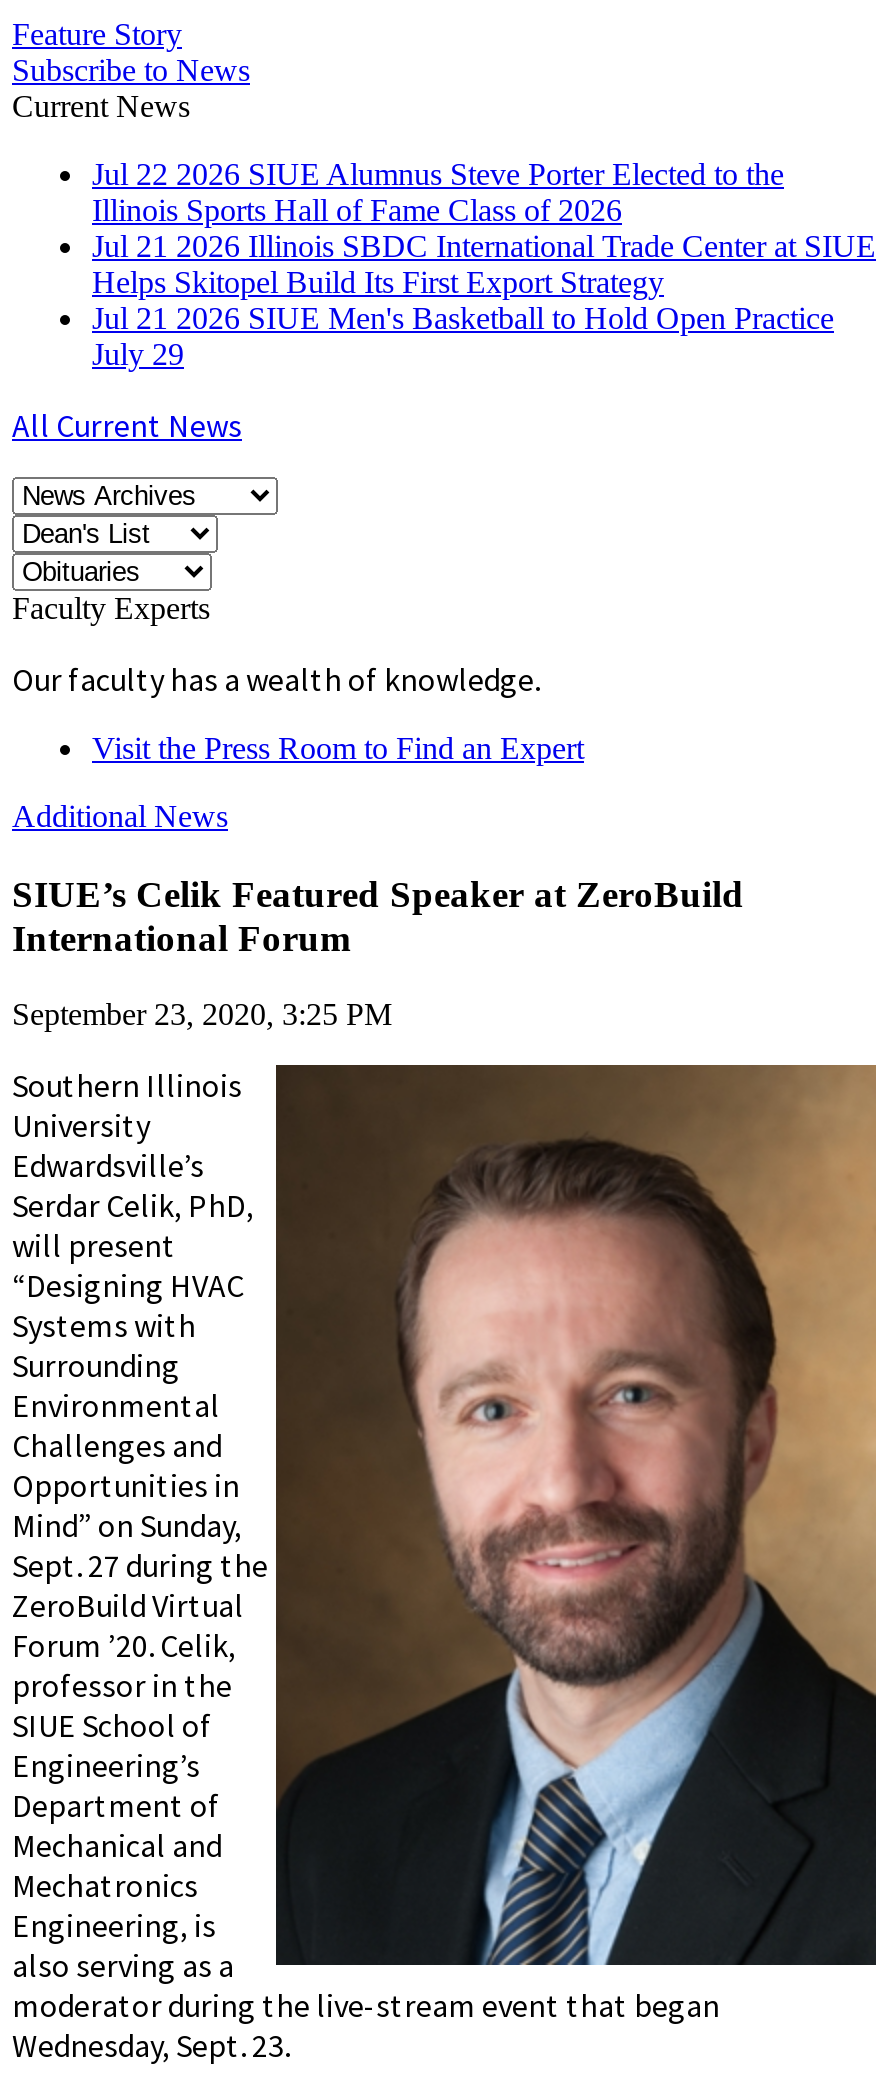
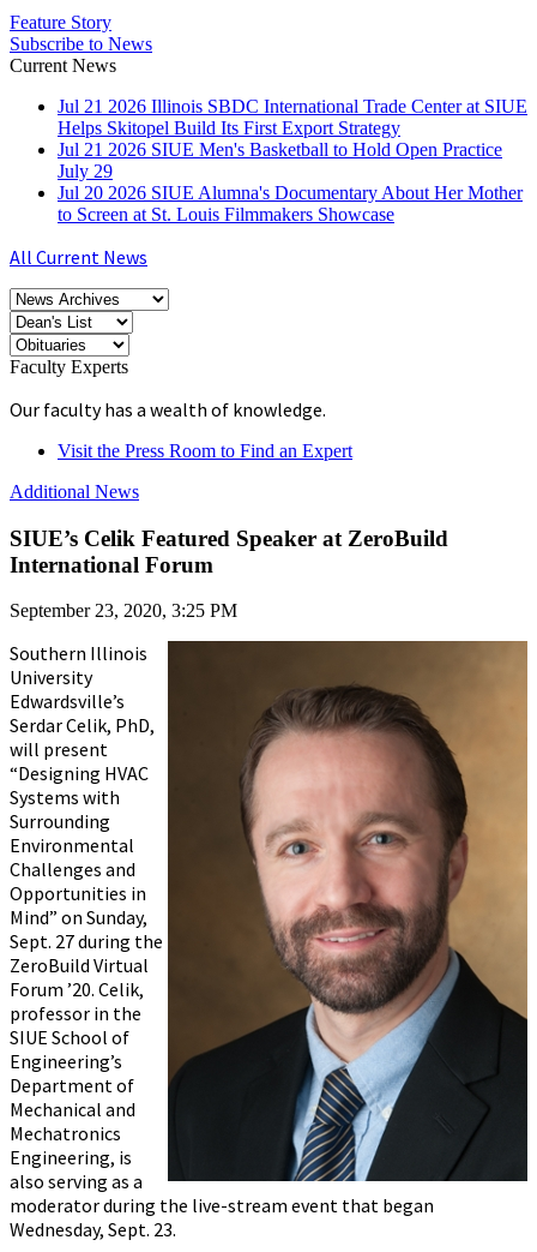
- Jul 22 2026 SIUE Alumnus Steve Porter Elected to the
- Illinois Sports Hall of Fame Class of 2026

moved up: Jul 21 2026 Illinois SBDC International Trade Center at SIUE | Helps Skitopel Build Its First Export Strategy | Jul 21 2026 SIUE Men's Basketball to Hold Open Practice | July 29

+ Jul 20 2026 SIUE Alumna's Documentary About Her Mother
+ to Screen at St. Louis Filmmakers Showcase
